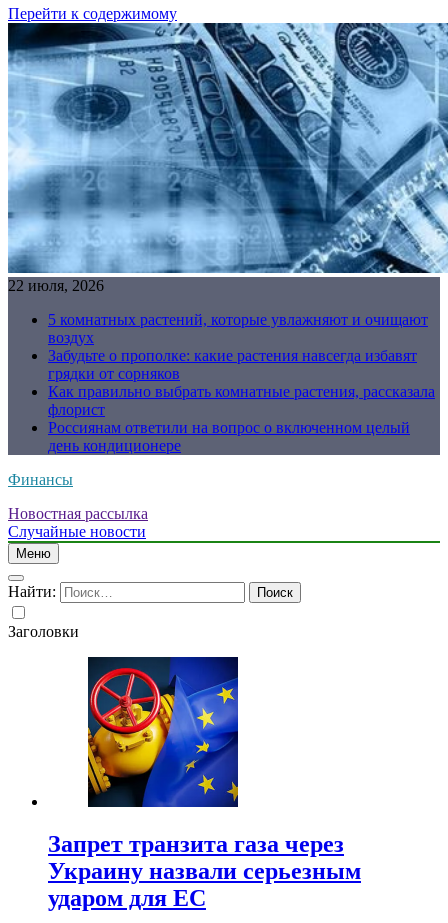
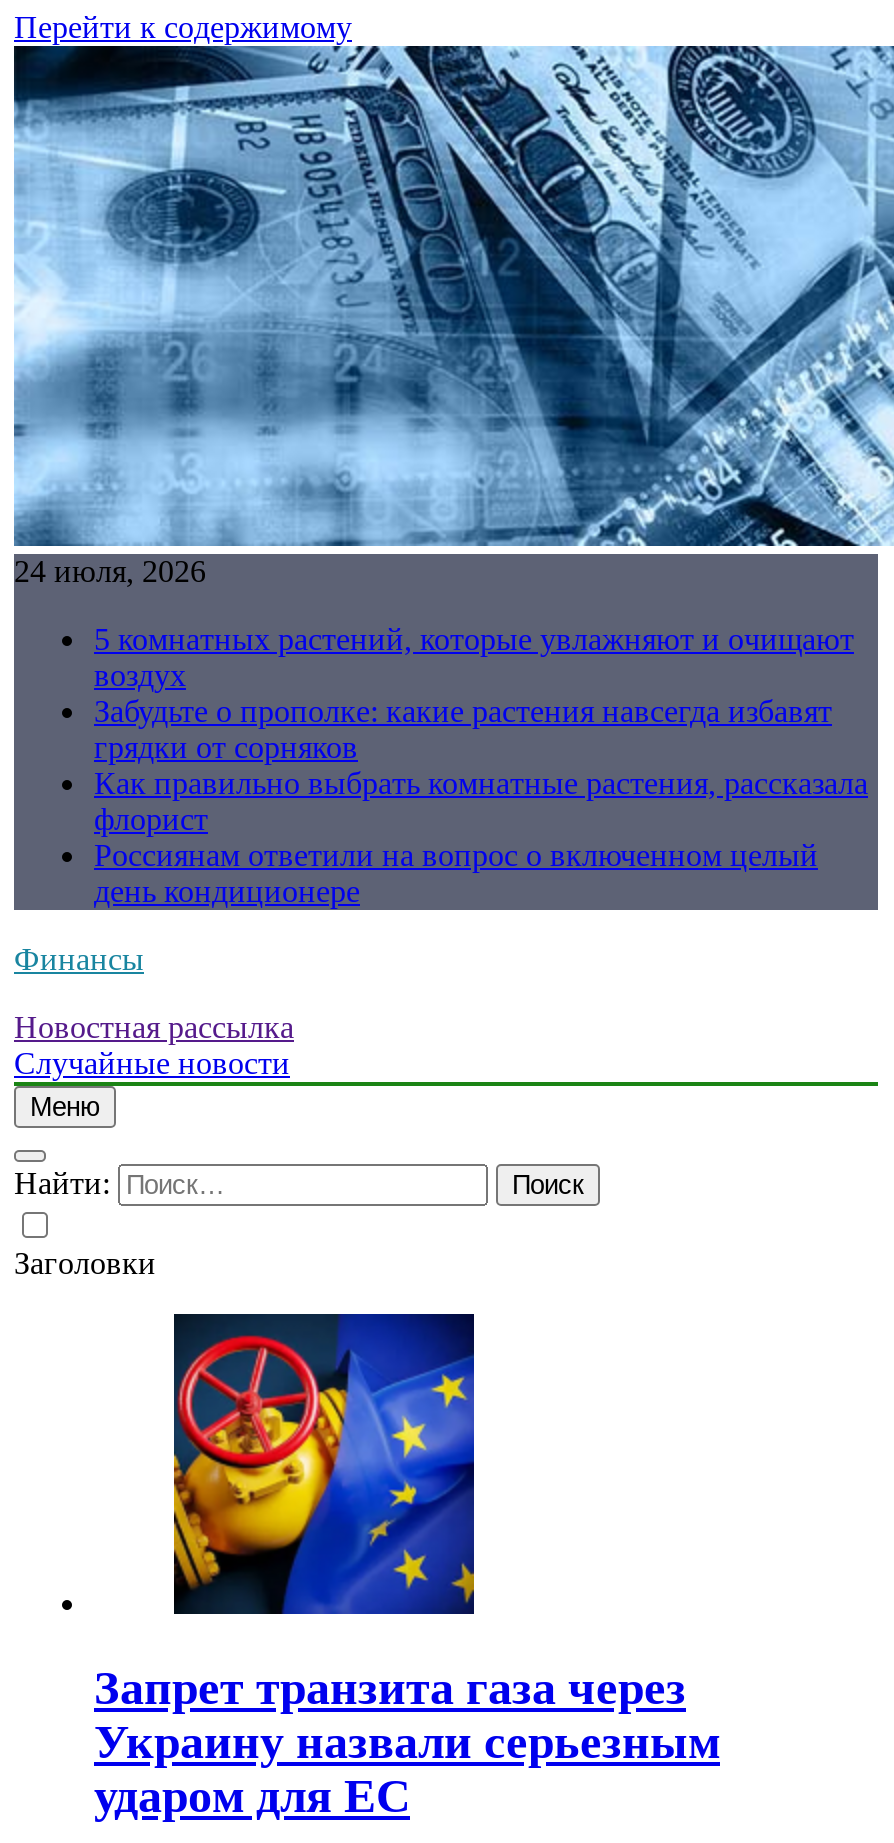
- 22 июля, 2026
+ 24 июля, 2026
